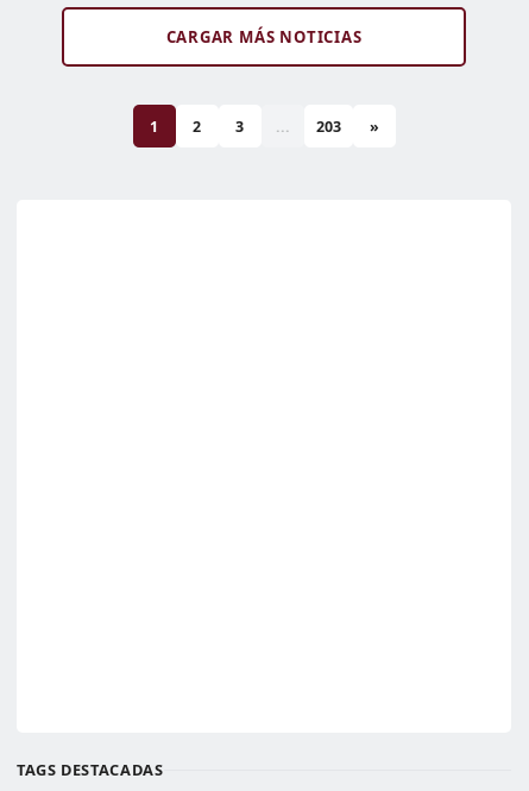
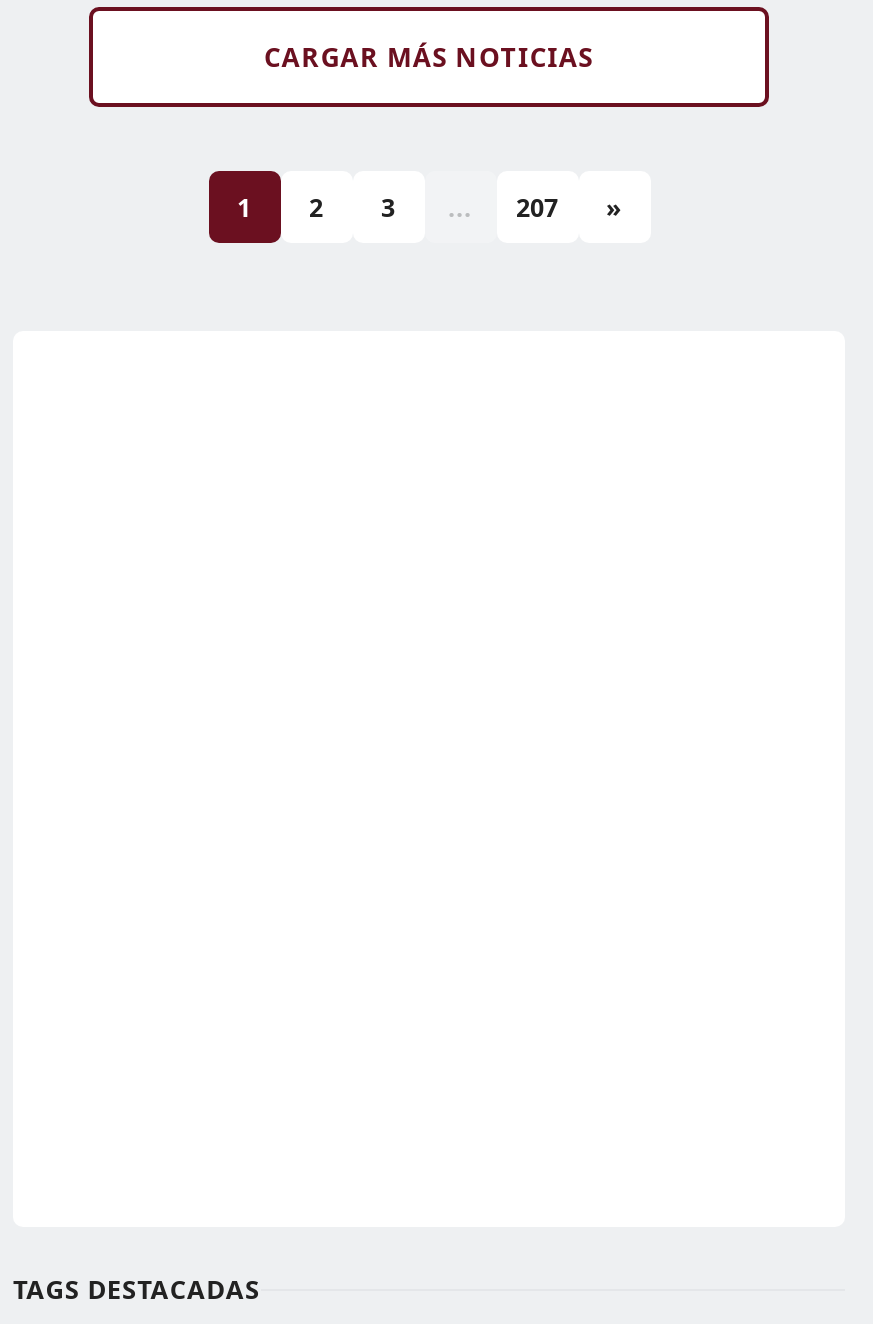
- 203
+ 207
